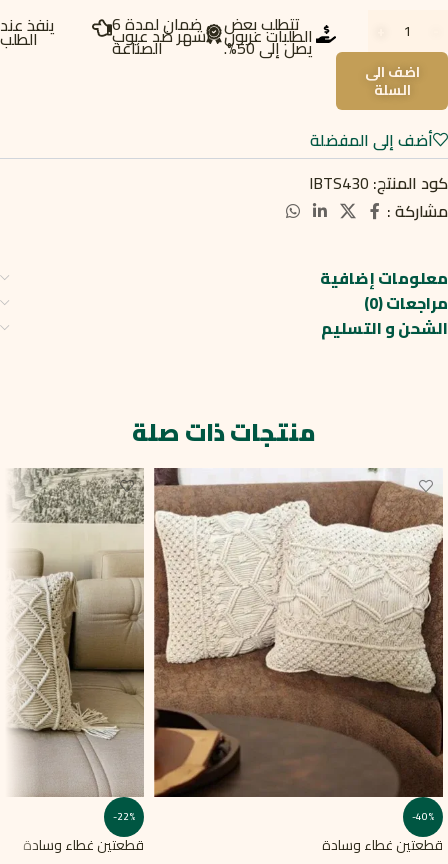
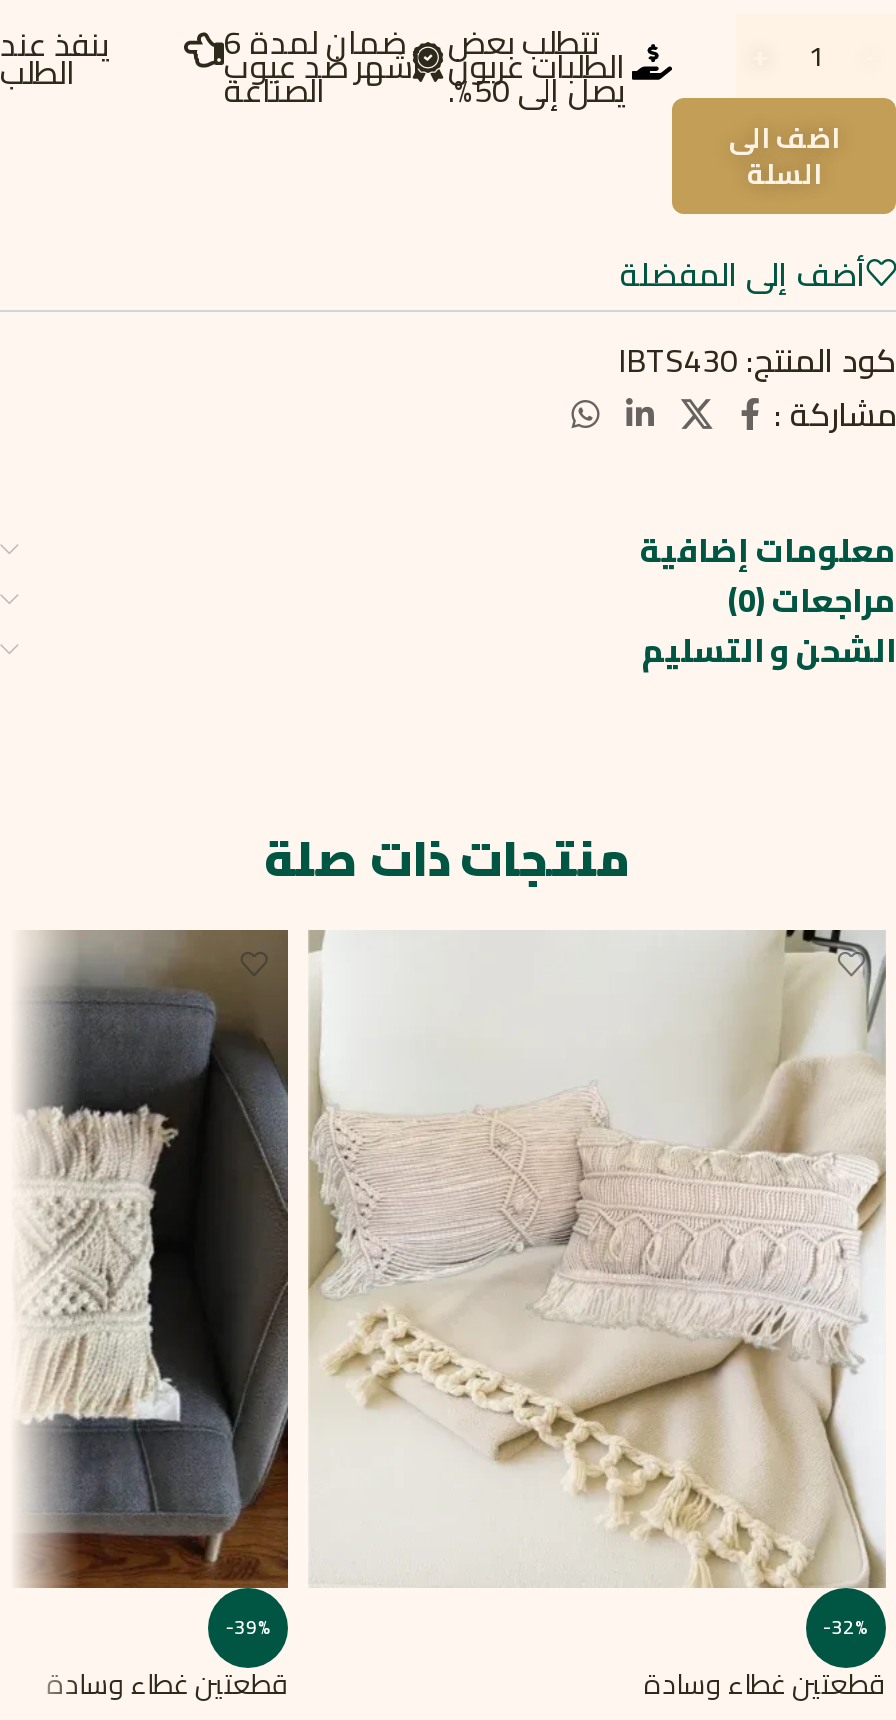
- [image]
- -22%
+ [image]
+ -39%

- [image]
- -40%
+ [image]
+ -32%
